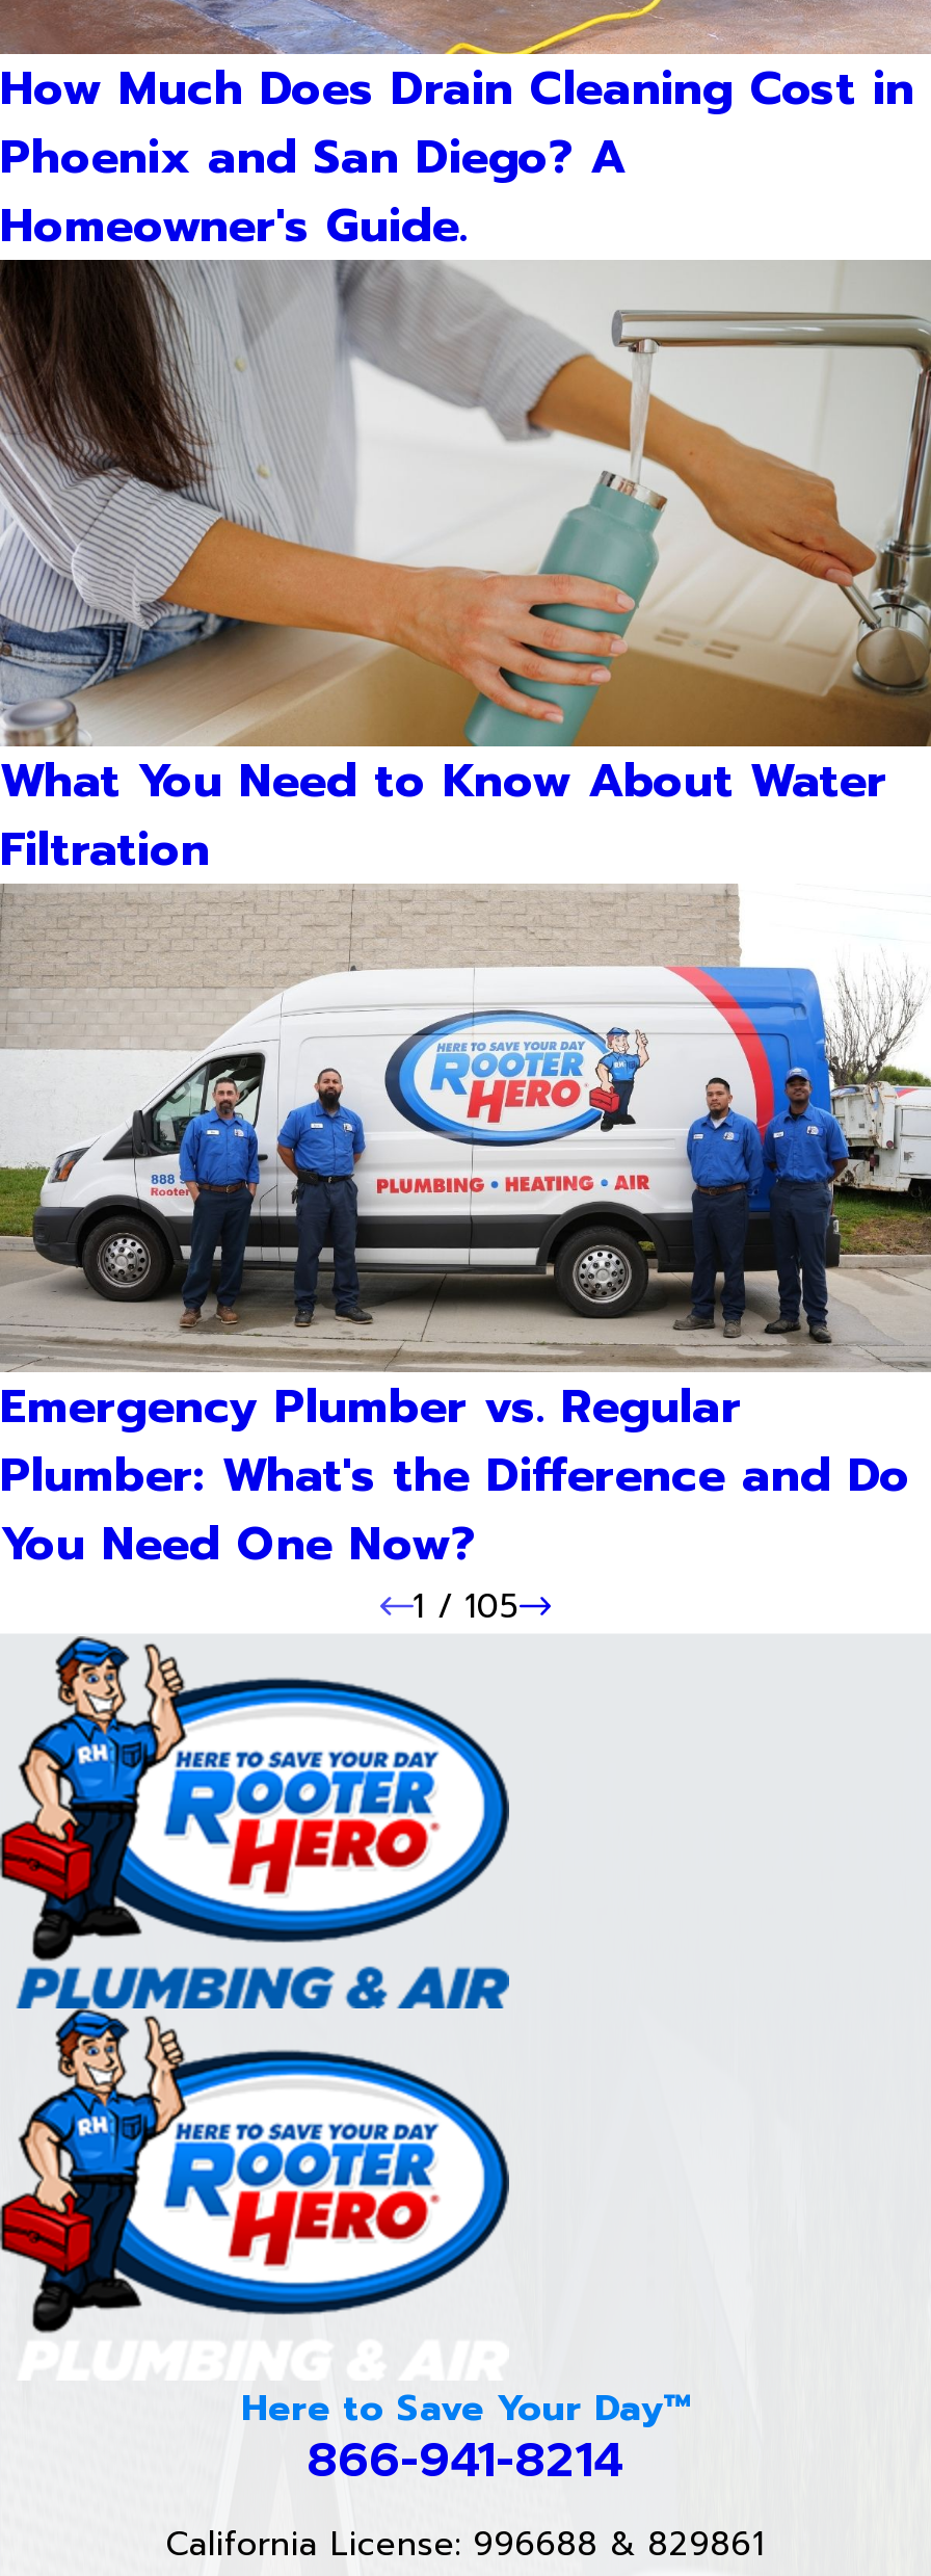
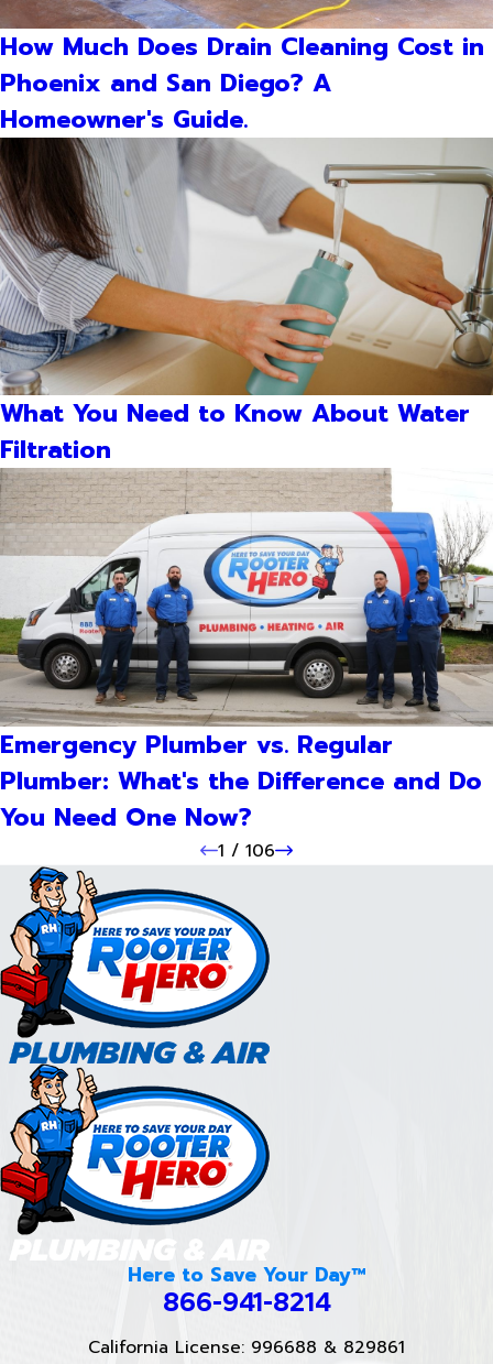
- 1 / 105
+ 1 / 106
